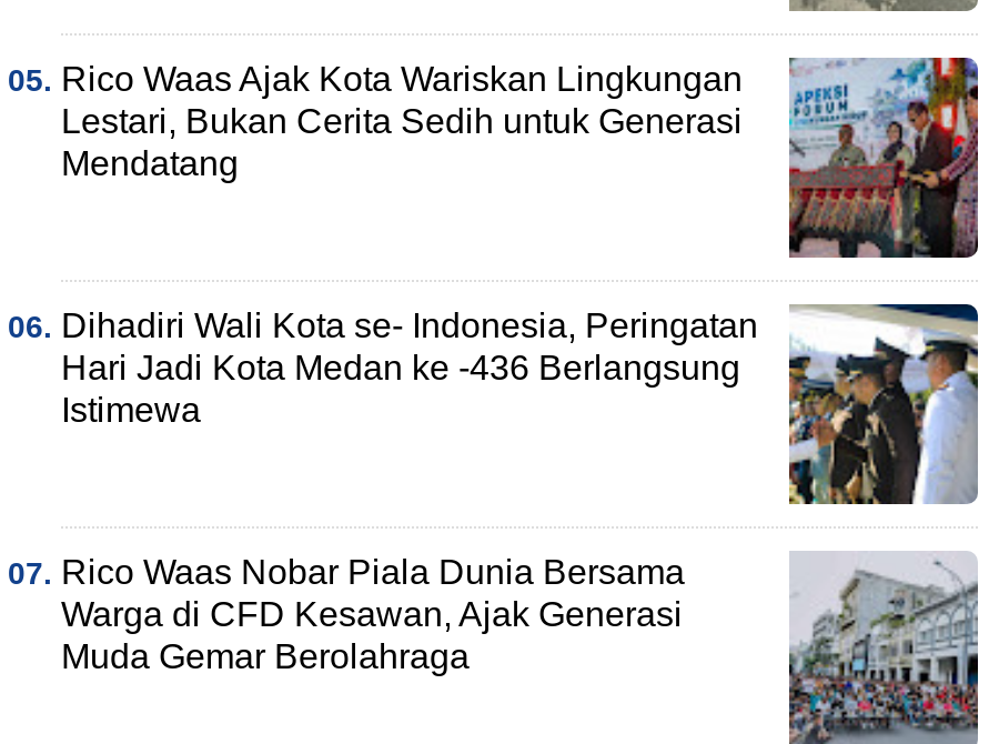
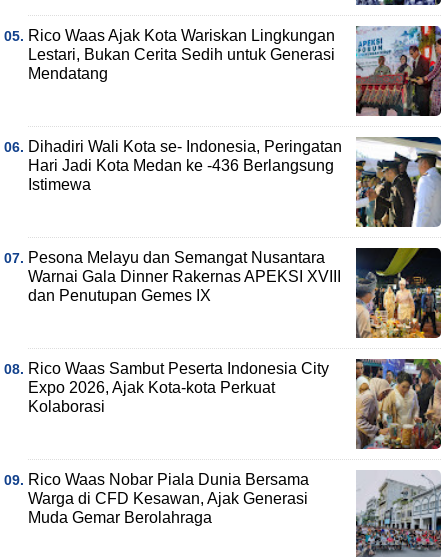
+ [image]
+ Pesona Melayu dan Semangat Nusantara
+ Warnai Gala Dinner Rakernas APEKSI XVIII
+ dan Penutupan Gemes IX

+ [image]
+ Rico Waas Sambut Peserta Indonesia City
+ Expo 2026, Ajak Kota-kota Perkuat
+ Kolaborasi
